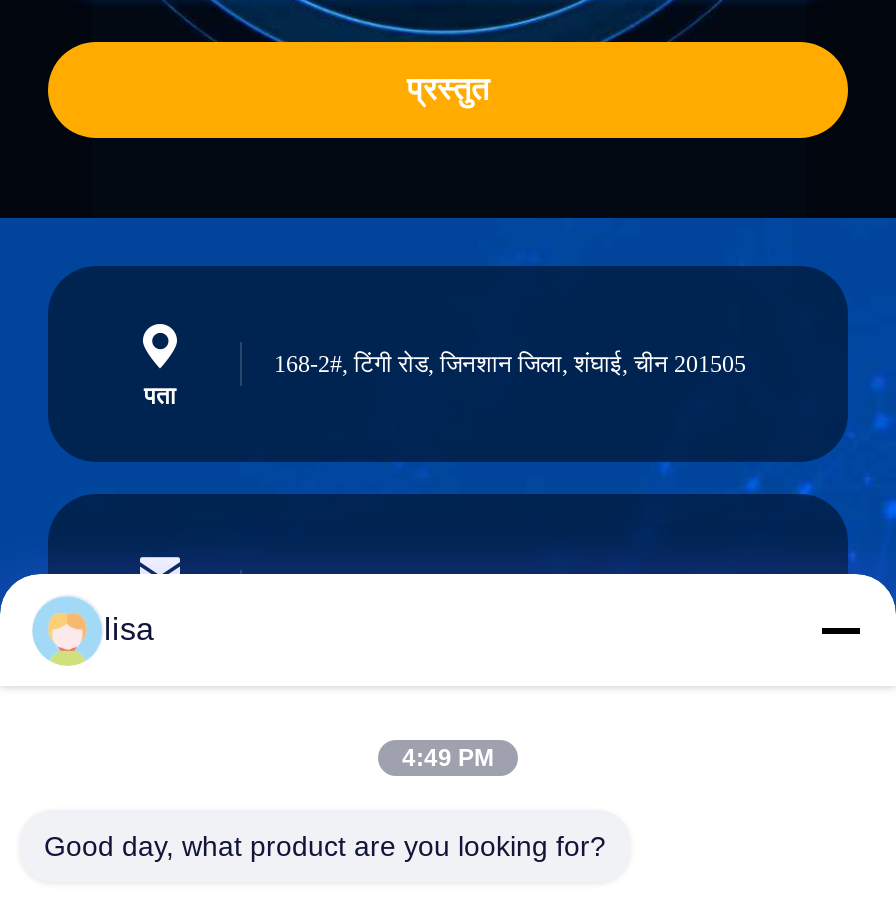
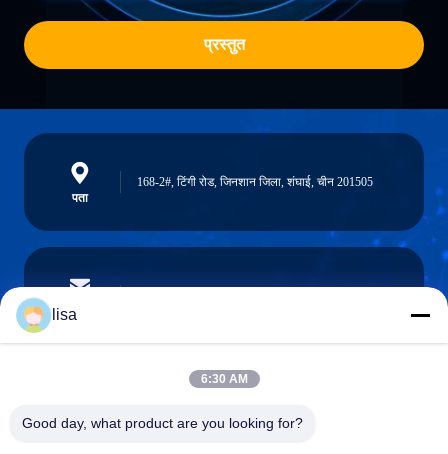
- 4:49 PM
+ 6:30 AM
